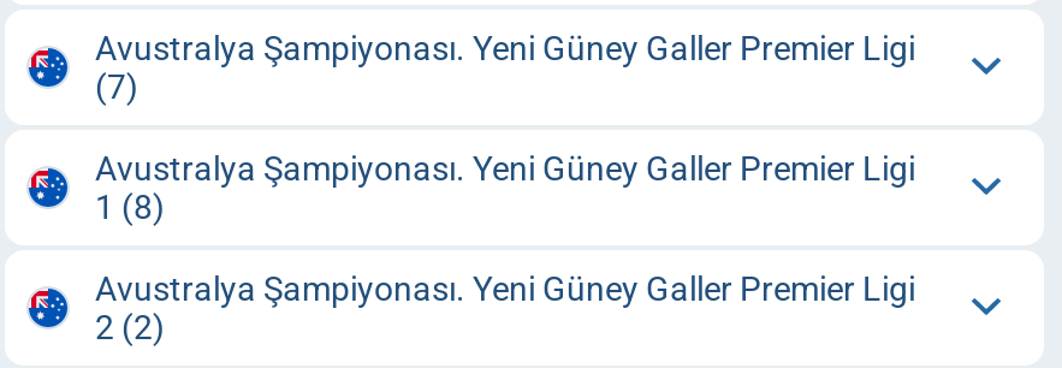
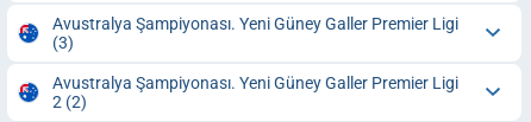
- (7)
- Avustralya Şampiyonası. Yeni Güney Galler Premier Ligi
- 1 (8)
+ (3)
